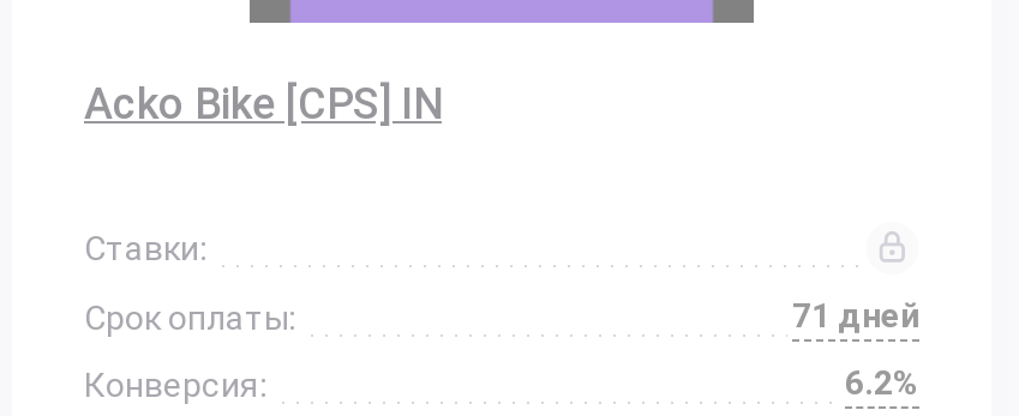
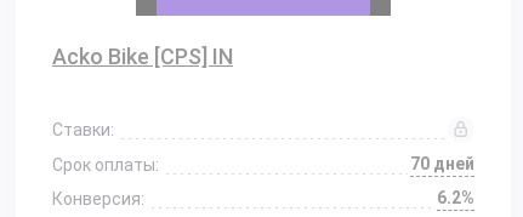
- 71 дней
+ 70 дней
